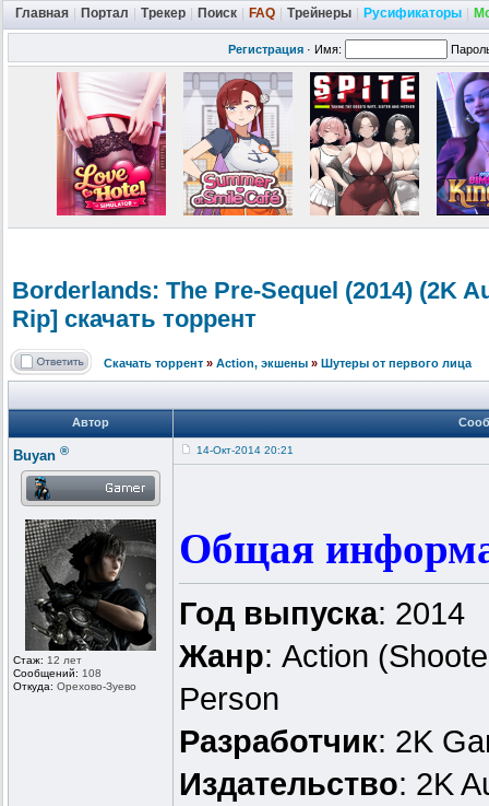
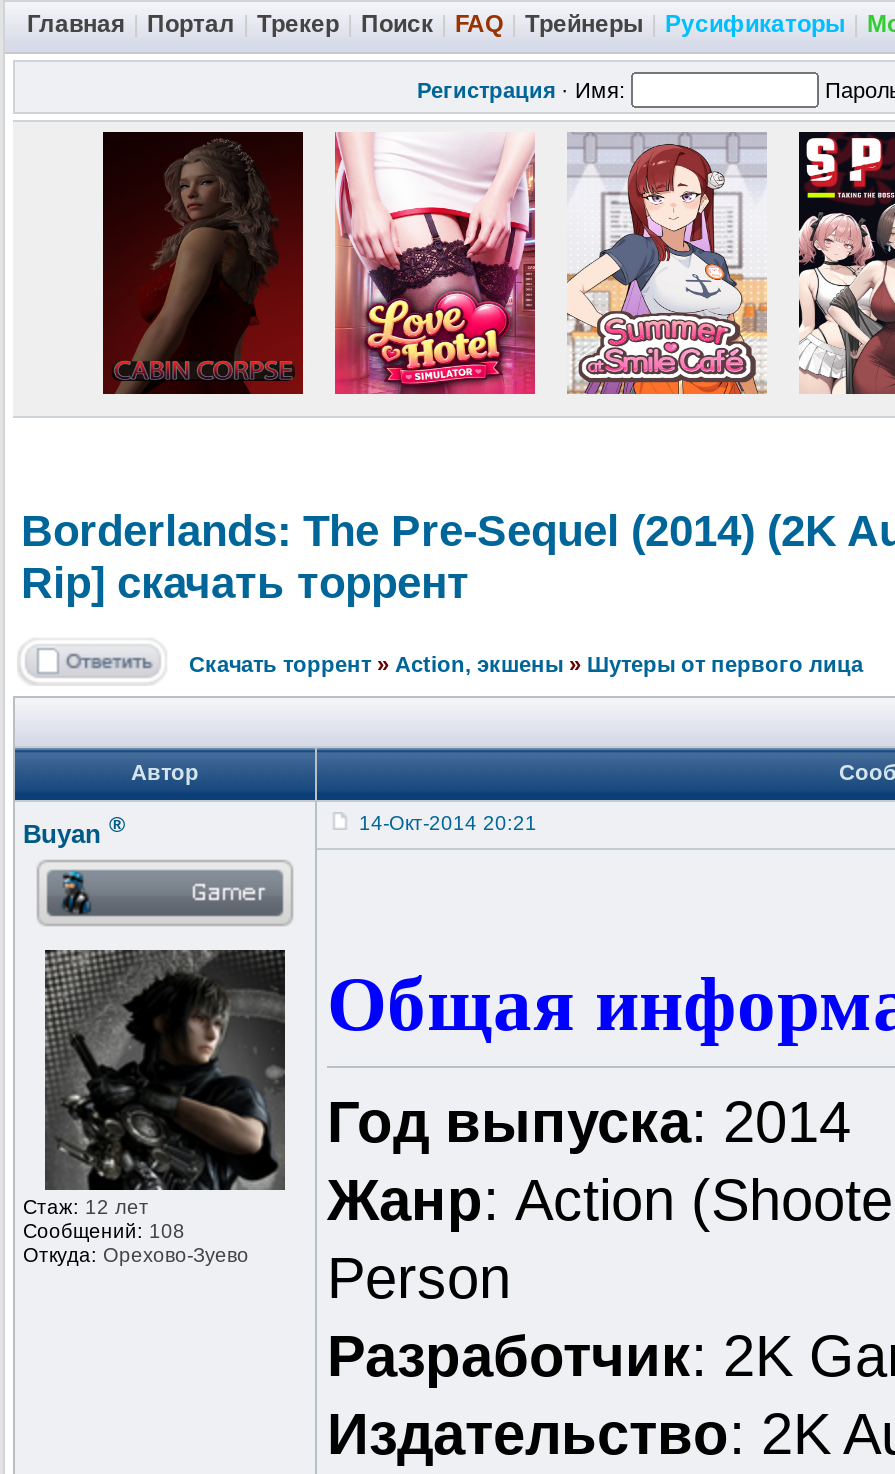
- [image]
+ [image]

- [image]
+ [image]

- [image]
+ [image]

- [image]
+ [image]
